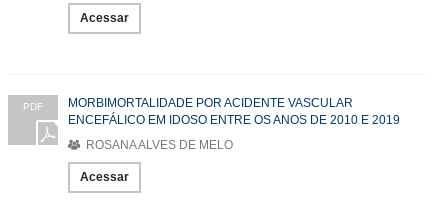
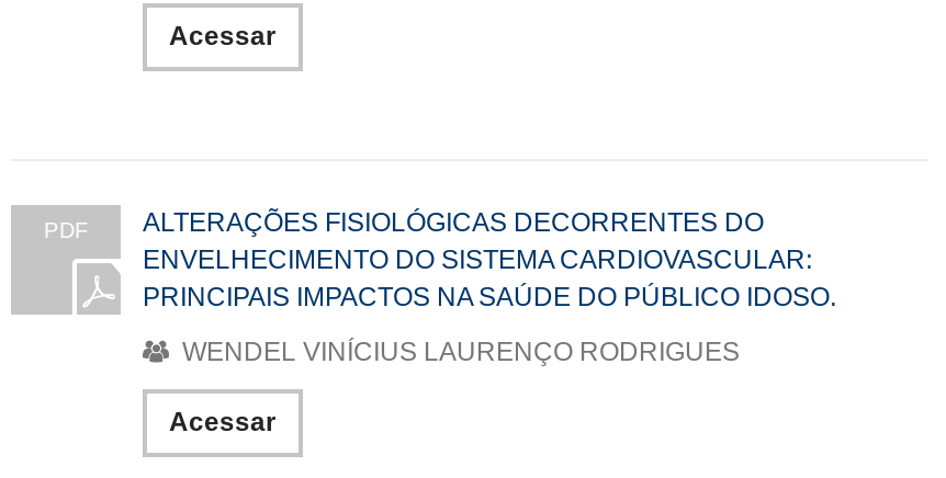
- MORBIMORTALIDADE POR ACIDENTE VASCULAR
- ENCEFÁLICO EM IDOSO ENTRE OS ANOS DE 2010 E 2019
+ ALTERAÇÕES FISIOLÓGICAS DECORRENTES DO
+ ENVELHECIMENTO DO SISTEMA CARDIOVASCULAR:
+ PRINCIPAIS IMPACTOS NA SAÚDE DO PÚBLICO IDOSO.

- ROSANA ALVES DE MELO
+ WENDEL VINÍCIUS LAURENÇO RODRIGUES
